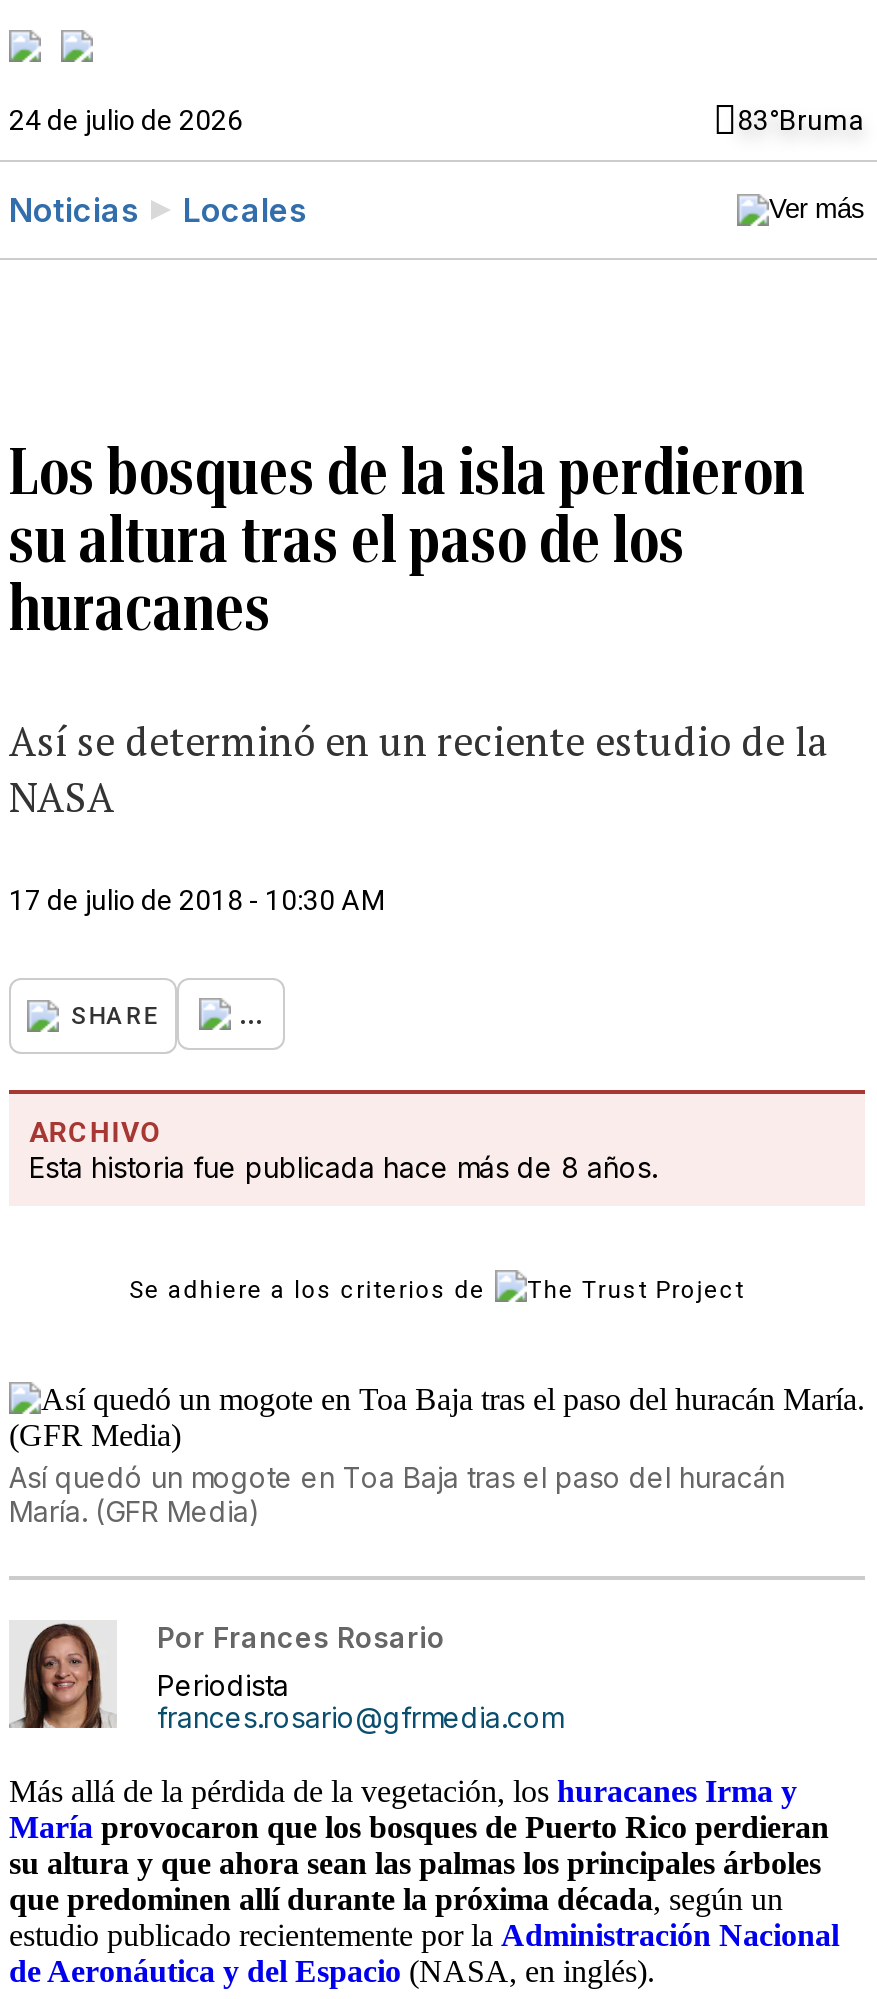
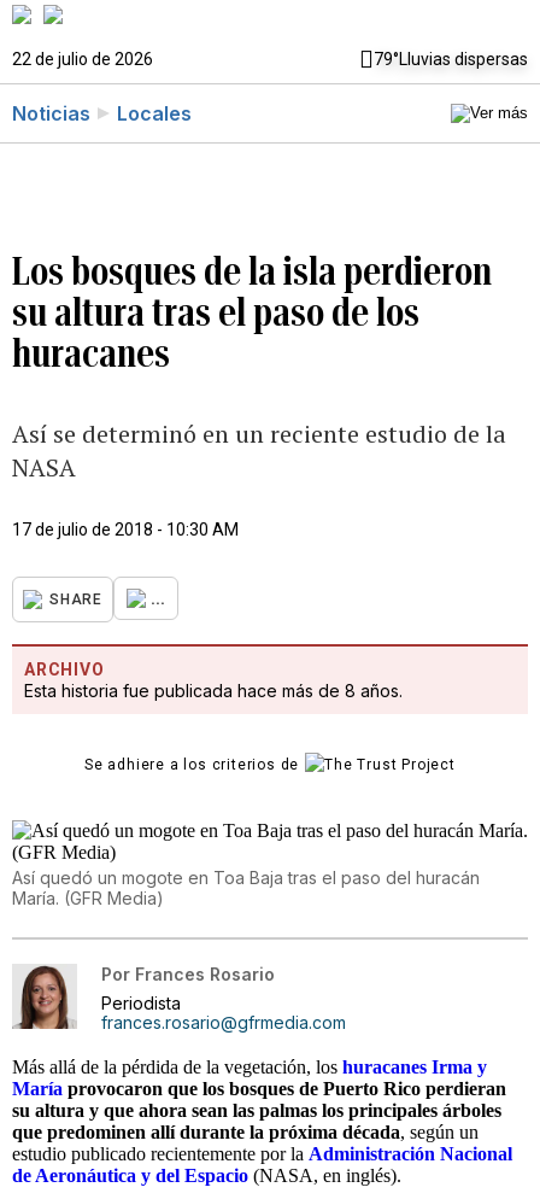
- 24 de julio de 2026
- 83°Bruma
+ 22 de julio de 2026
+ 79°Lluvias dispersas
